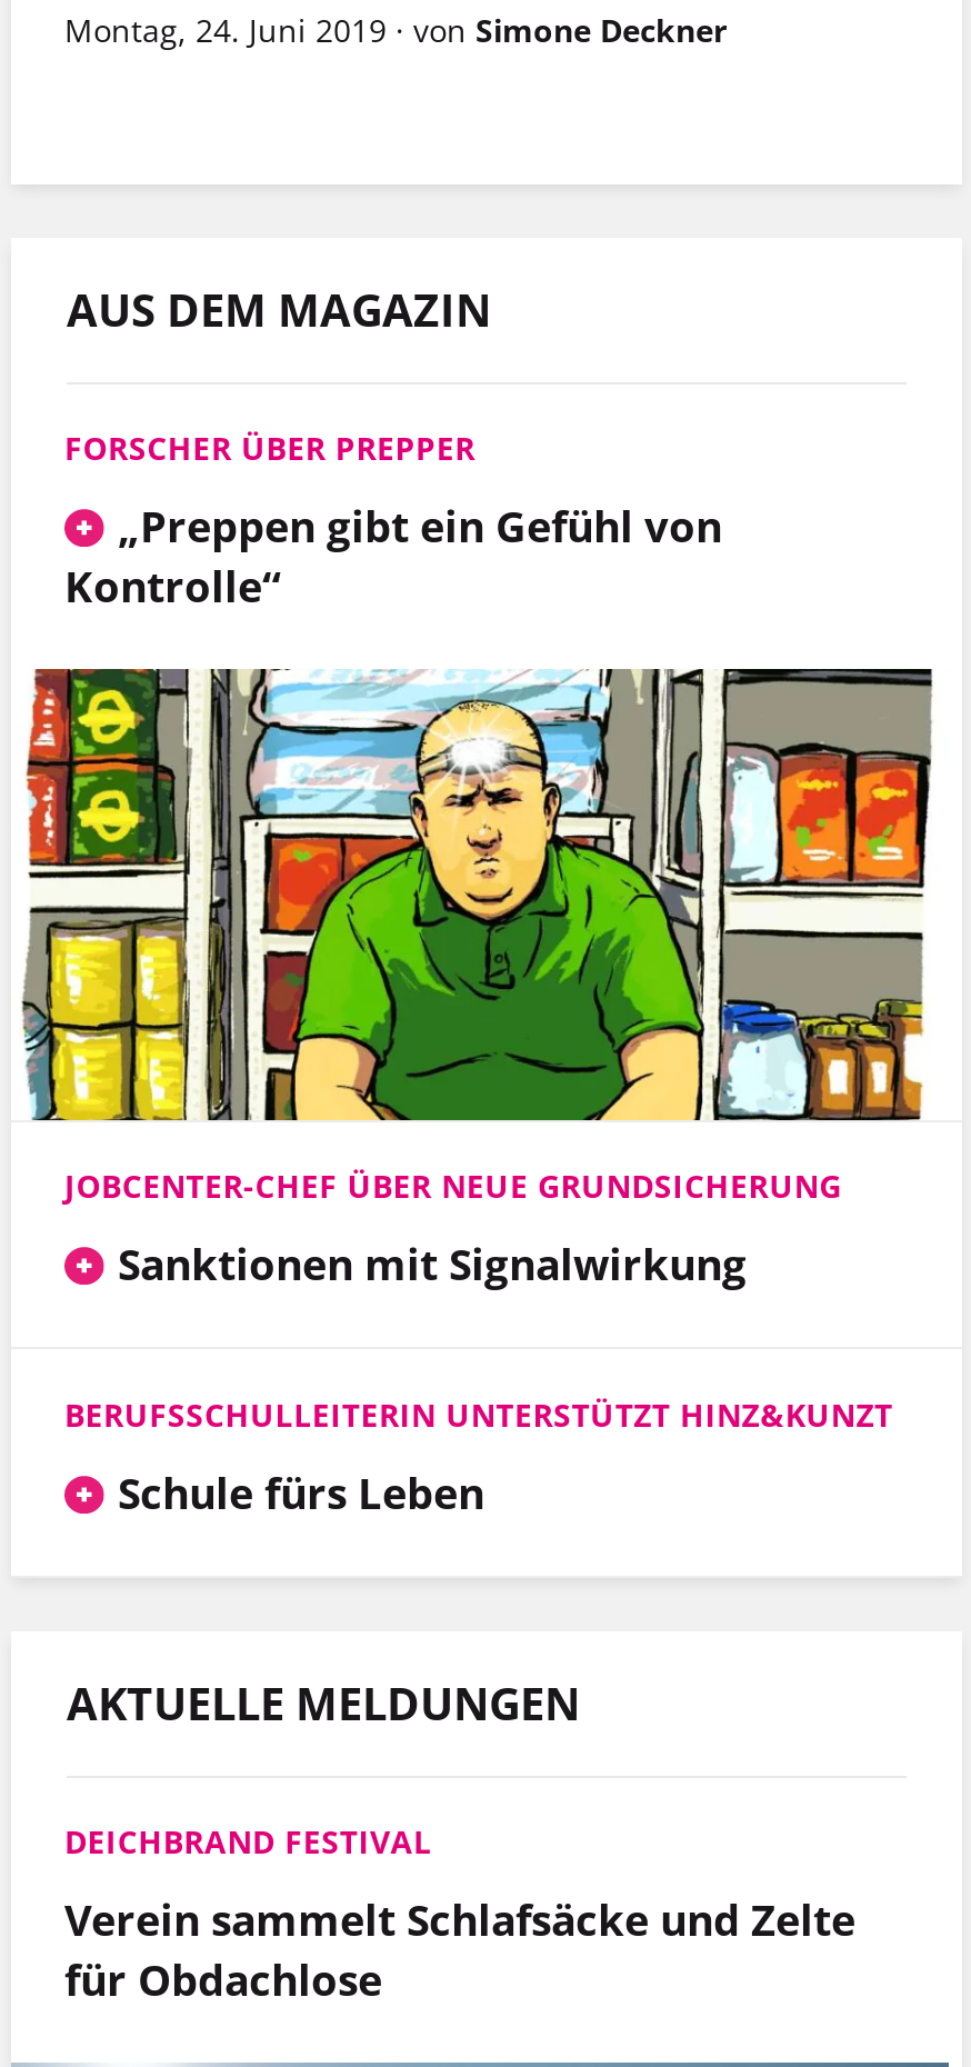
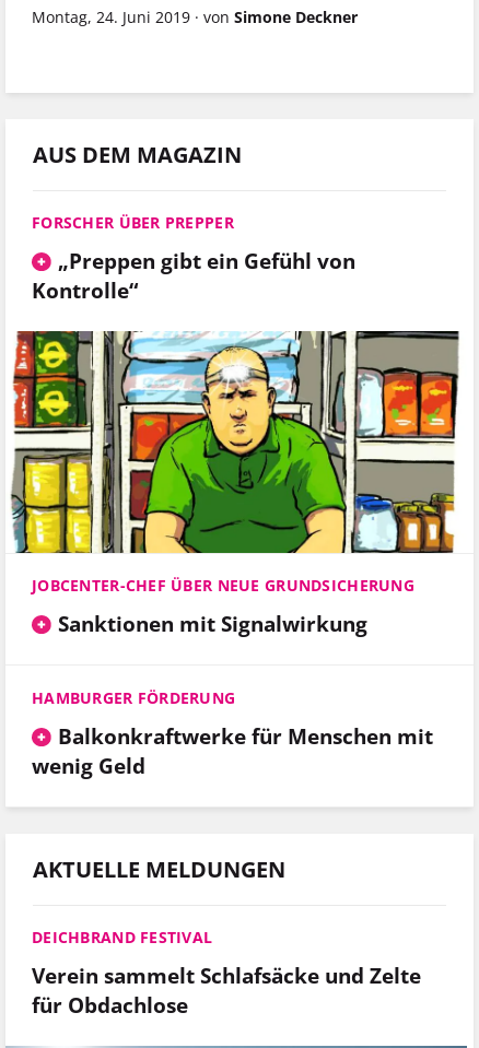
- BERUFSSCHULLEITERIN UNTERSTÜTZT HINZ&KUNZT
- Schule fürs Leben
+ HAMBURGER FÖRDERUNG
+ Balkonkraftwerke für Menschen mit
+ wenig Geld
